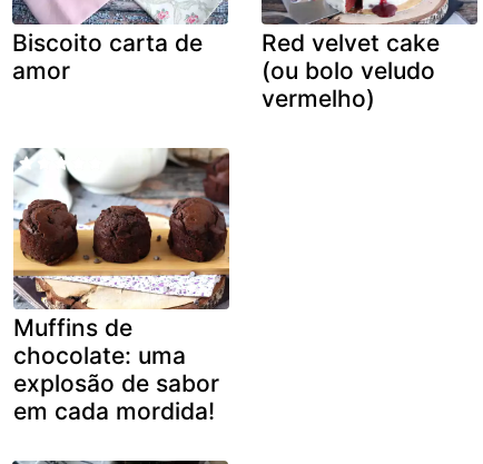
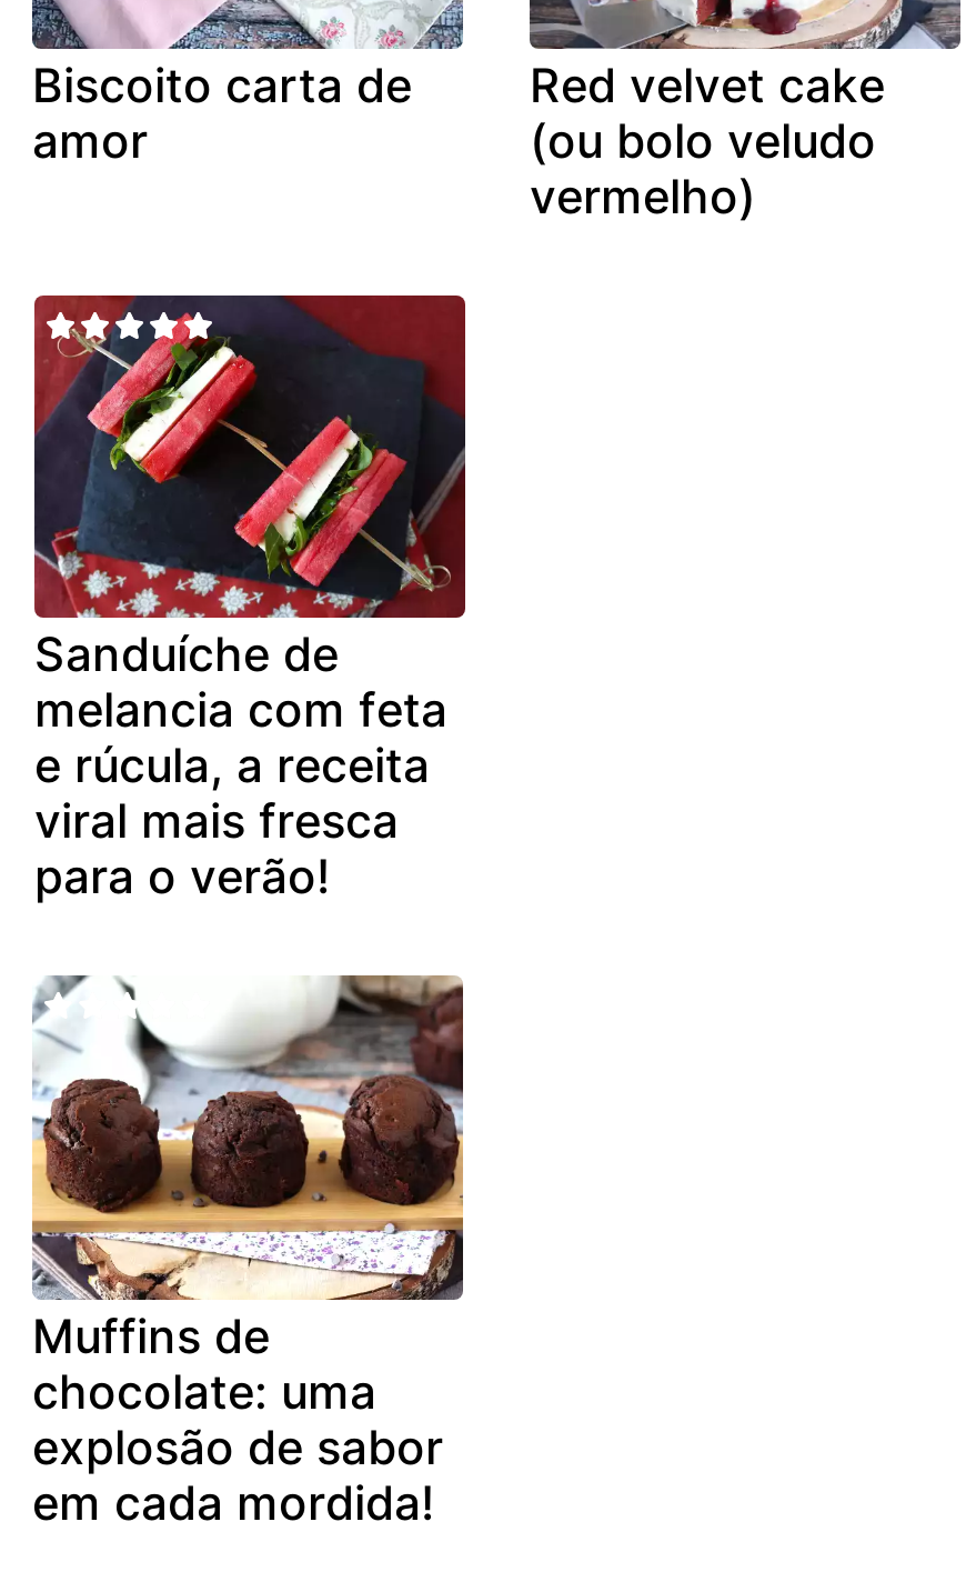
+ [image]
+ Sanduíche de
+ melancia com feta
+ e rúcula, a receita
+ viral mais fresca
+ para o verão!
